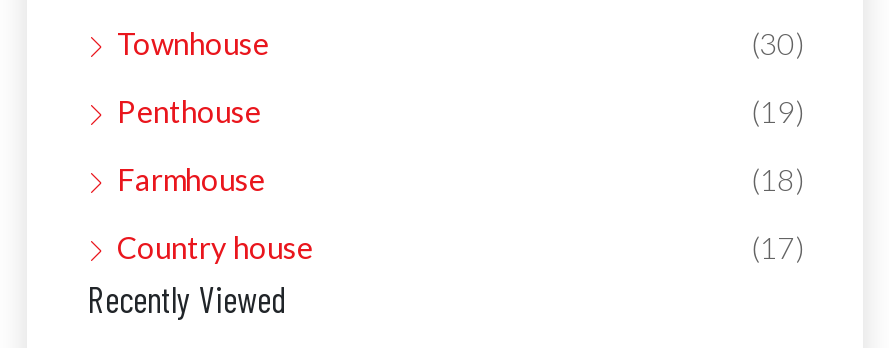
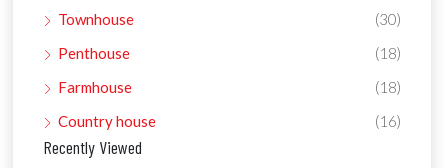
- (19)
+ (18)

- (17)
+ (16)
